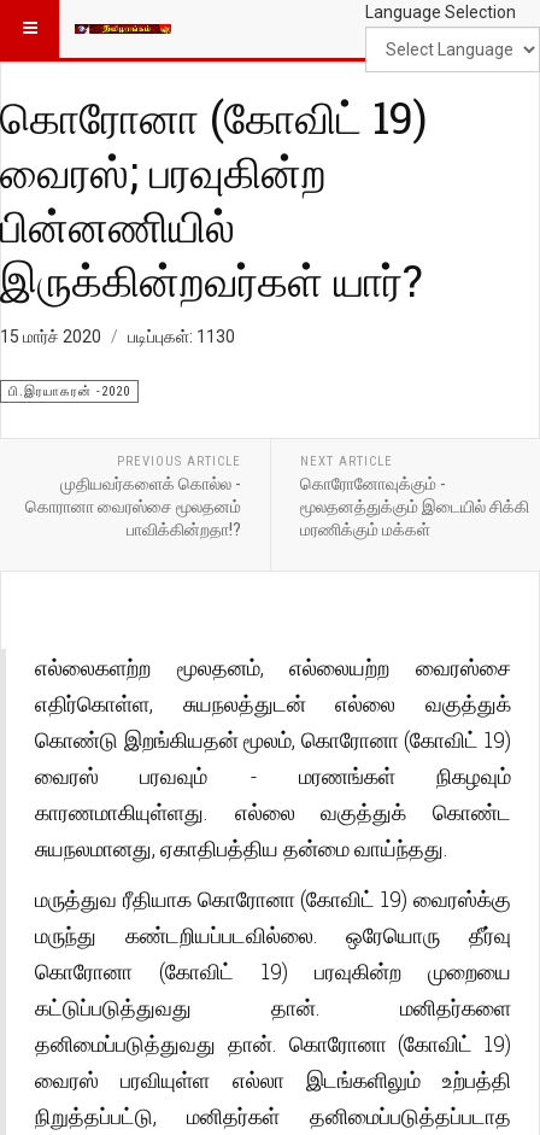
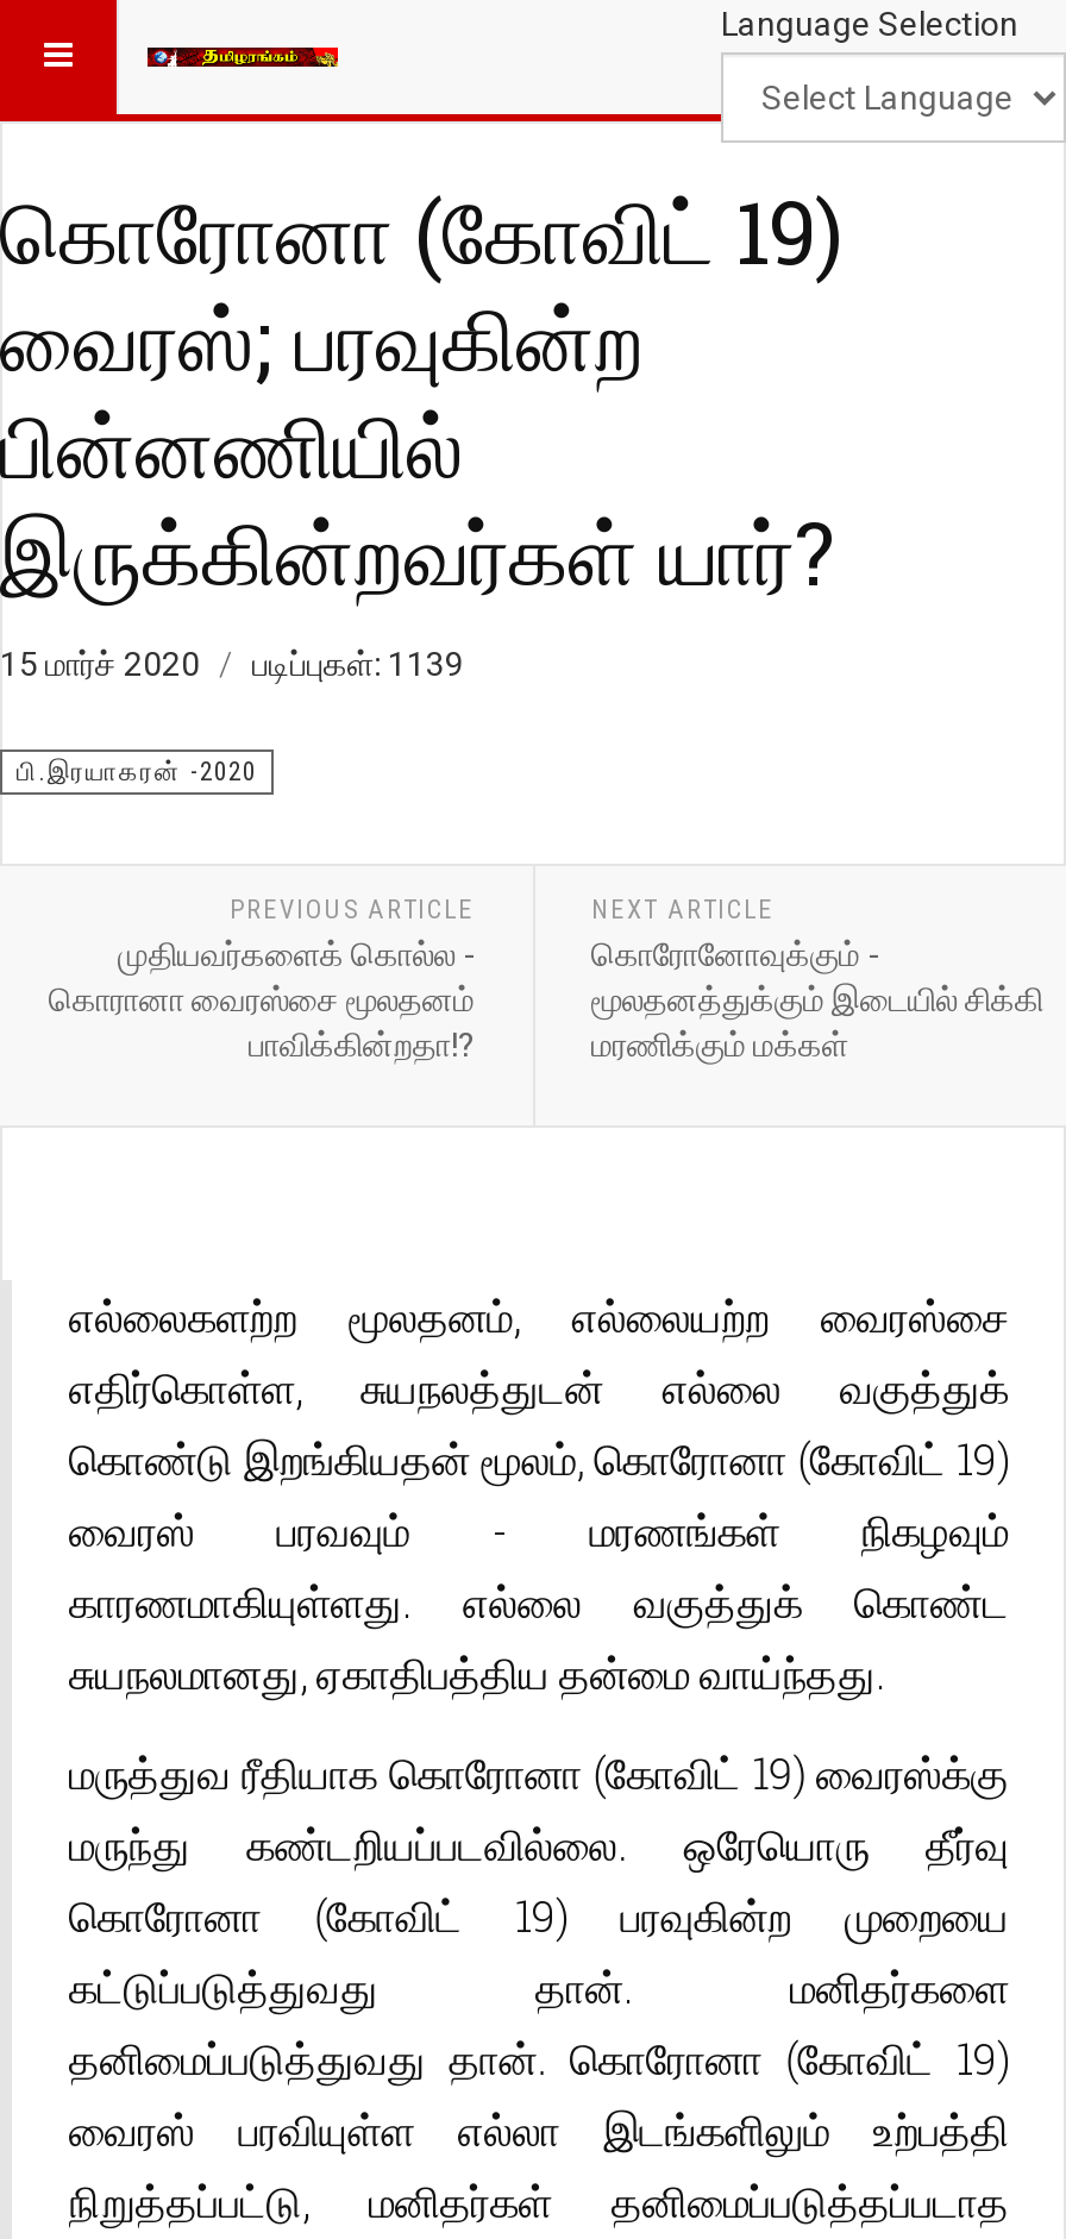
- 15 மார்ச் 2020 படிப்புகள்: 1130
+ 15 மார்ச் 2020 படிப்புகள்: 1139
